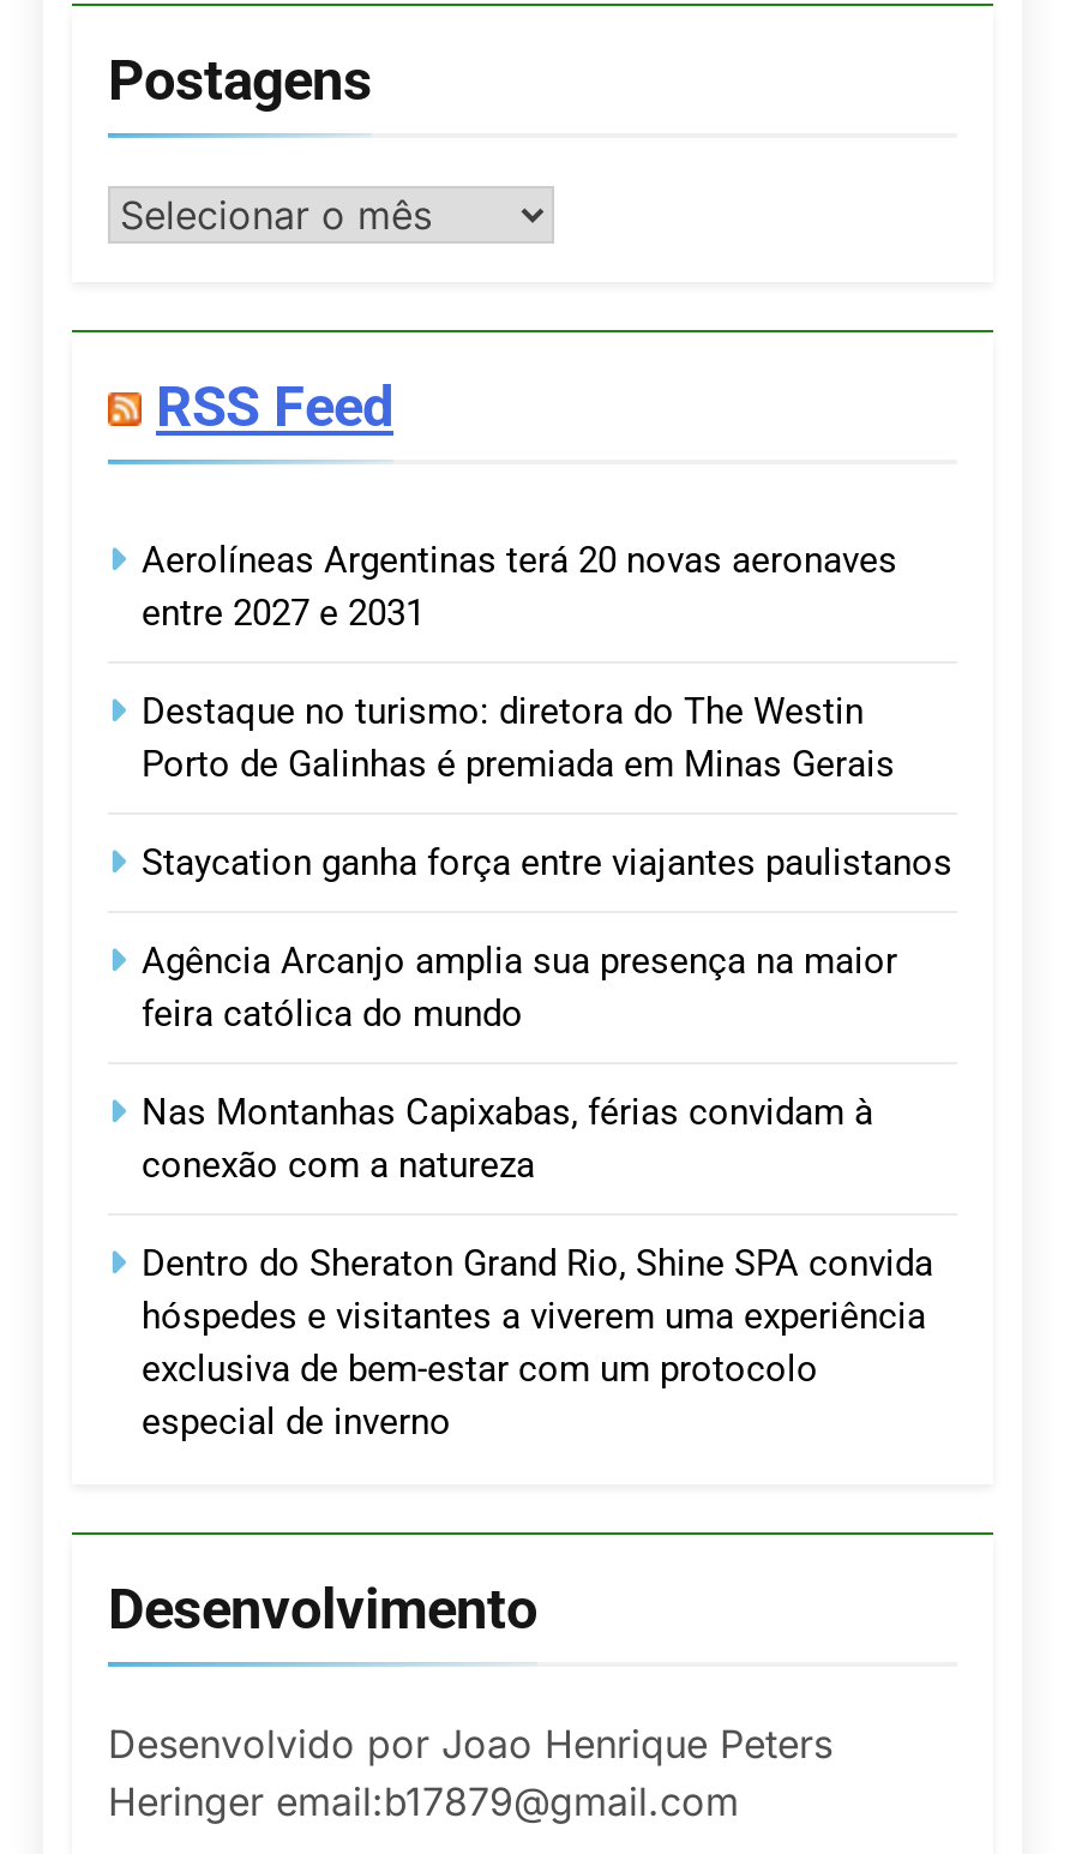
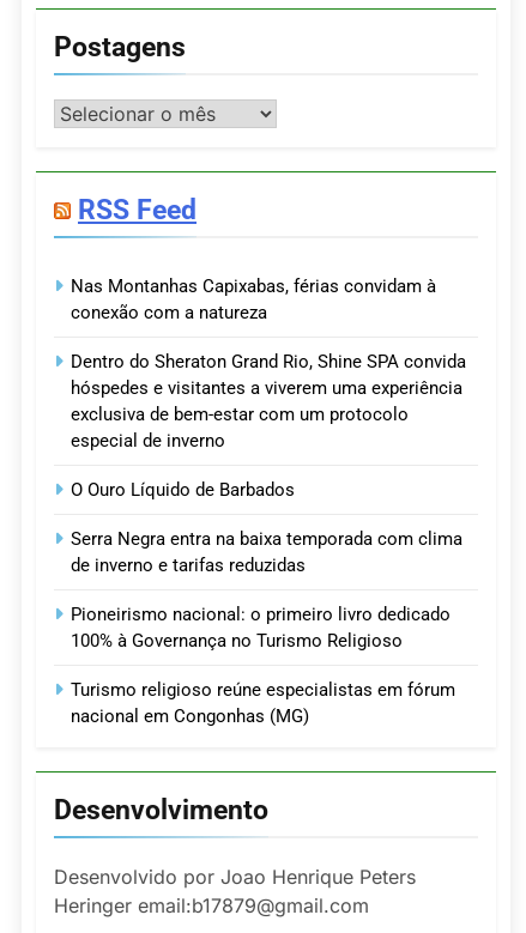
- Aerolíneas Argentinas terá 20 novas aeronaves
- entre 2027 e 2031
- Destaque no turismo: diretora do The Westin
- Porto de Galinhas é premiada em Minas Gerais
- Staycation ganha força entre viajantes paulistanos
- Agência Arcanjo amplia sua presença na maior
- feira católica do mundo

moved up: Nas Montanhas Capixabas, férias convidam à | conexão com a natureza | Dentro do Sheraton Grand Rio, Shine SPA convida | hóspedes e visitantes a viverem uma experiência | exclusiva de bem-estar com um protocolo | especial de inverno

+ O Ouro Líquido de Barbados
+ Serra Negra entra na baixa temporada com clima
+ de inverno e tarifas reduzidas
+ Pioneirismo nacional: o primeiro livro dedicado
+ 100% à Governança no Turismo Religioso
+ Turismo religioso reúne especialistas em fórum
+ nacional em Congonhas (MG)
